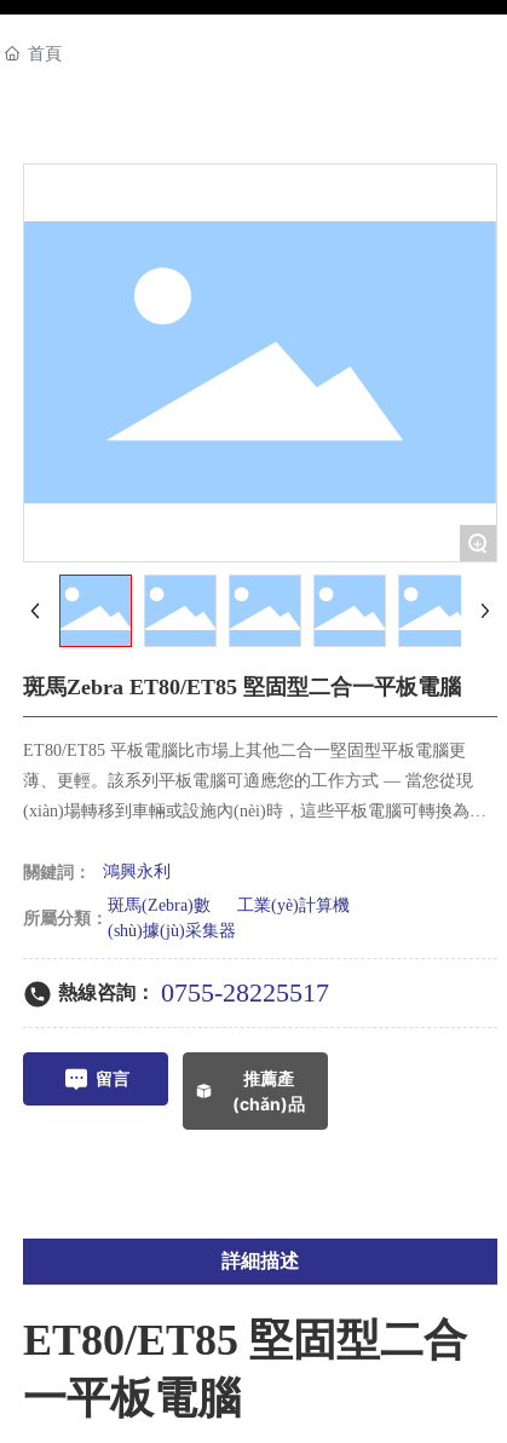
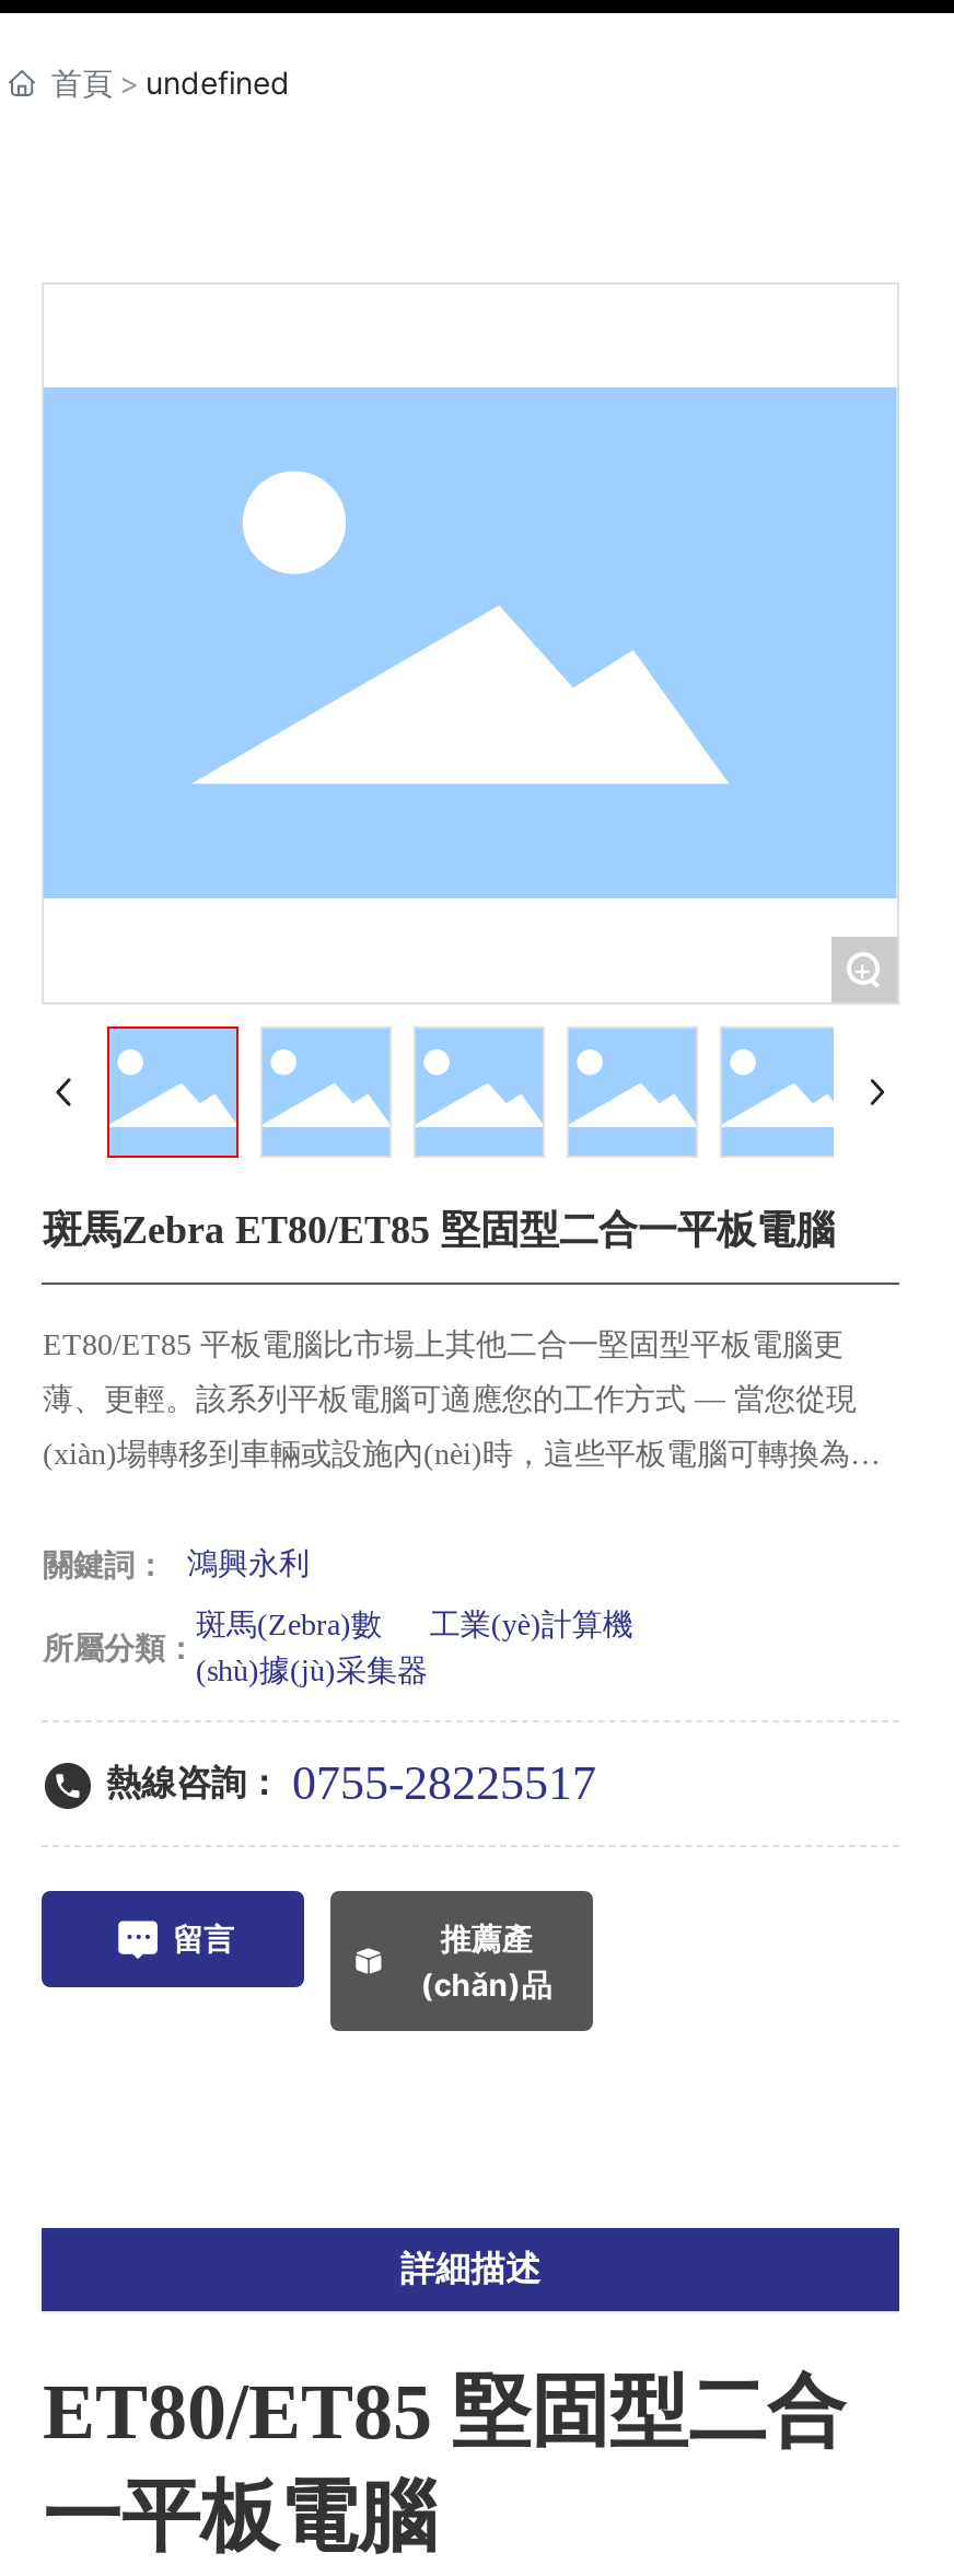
+ undefined
